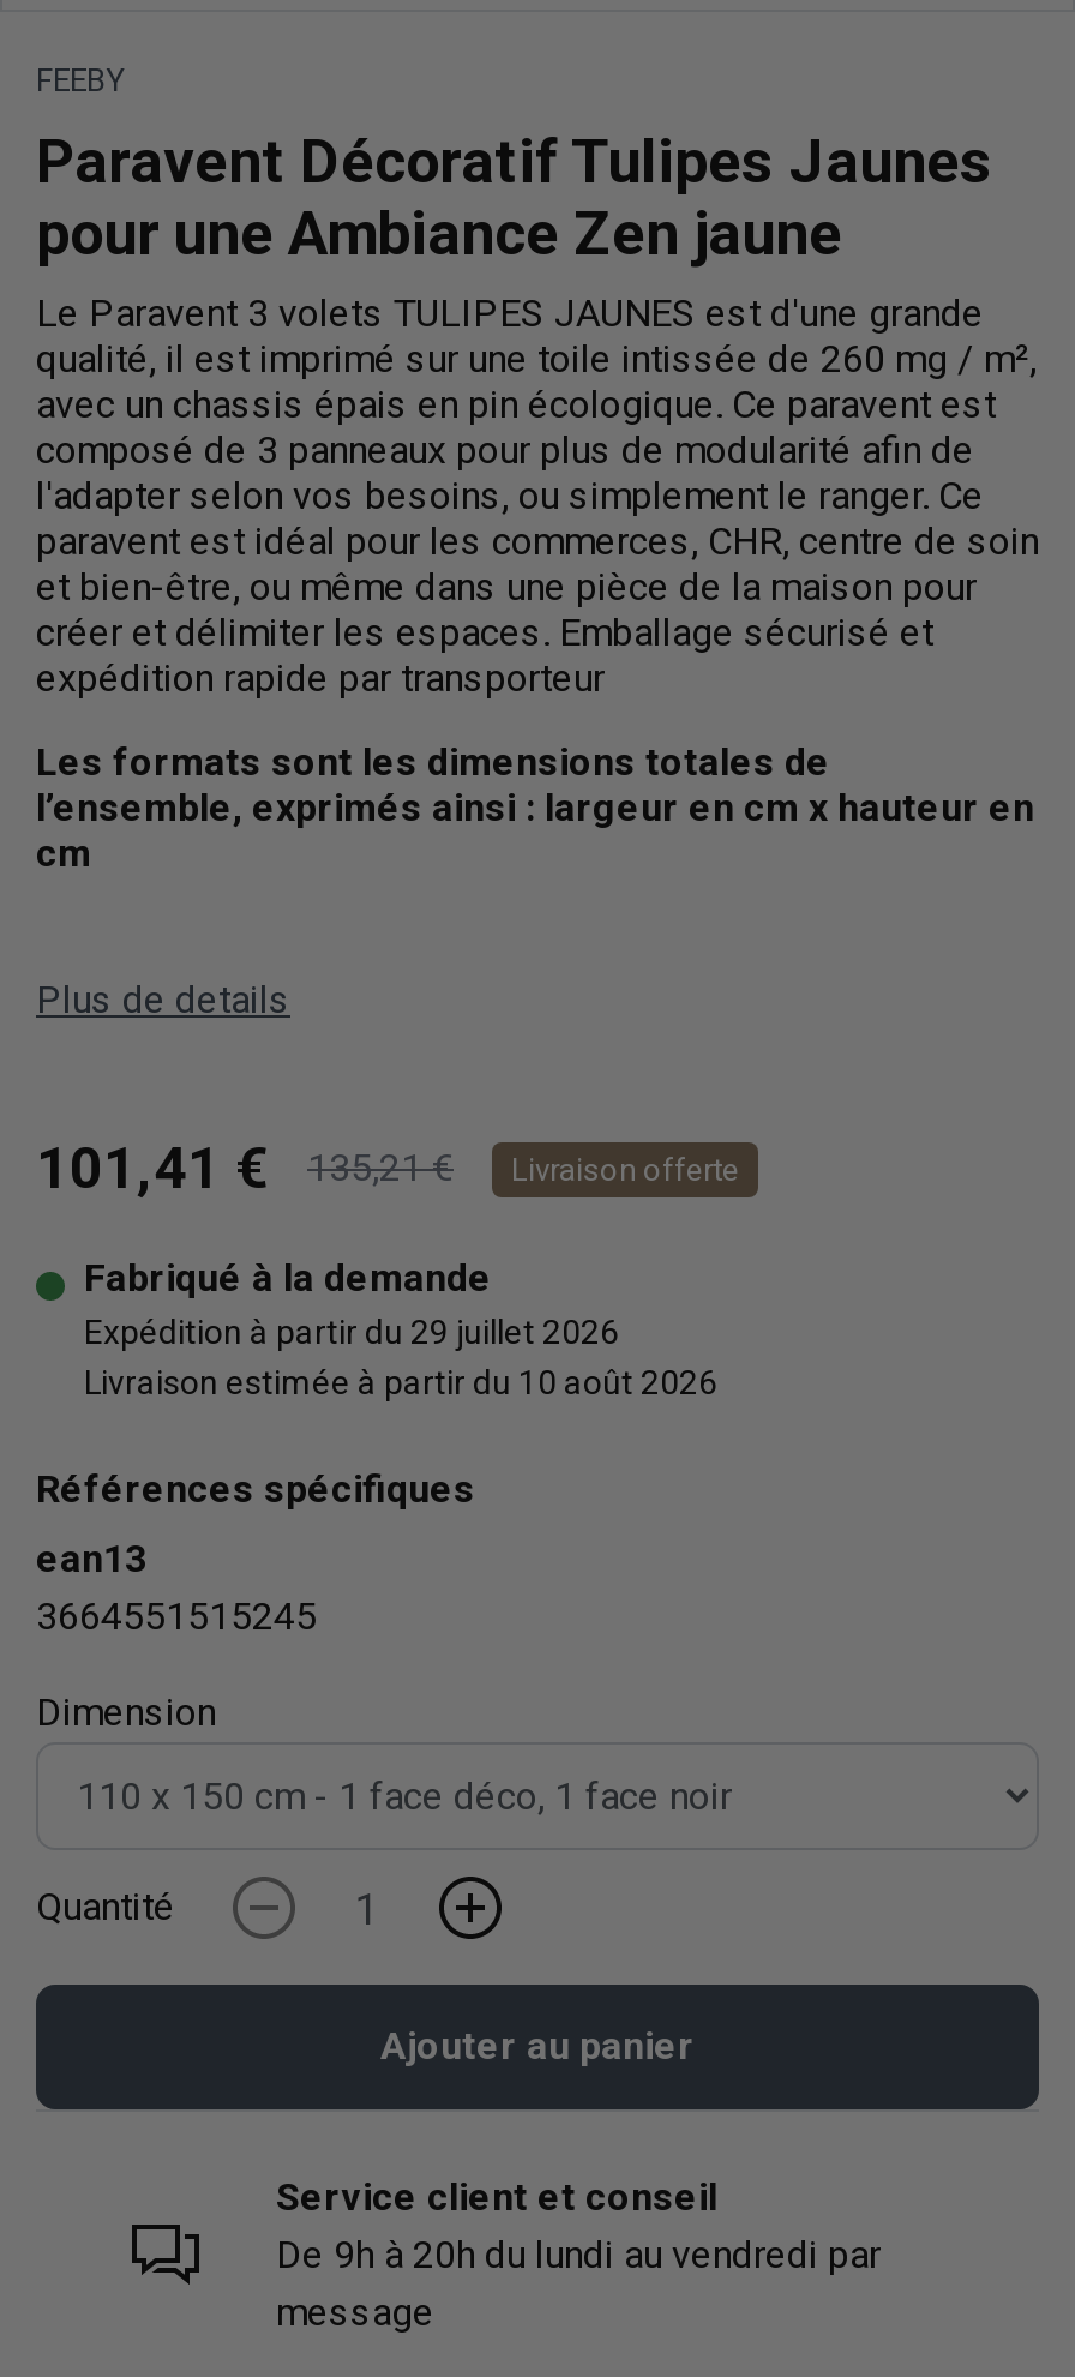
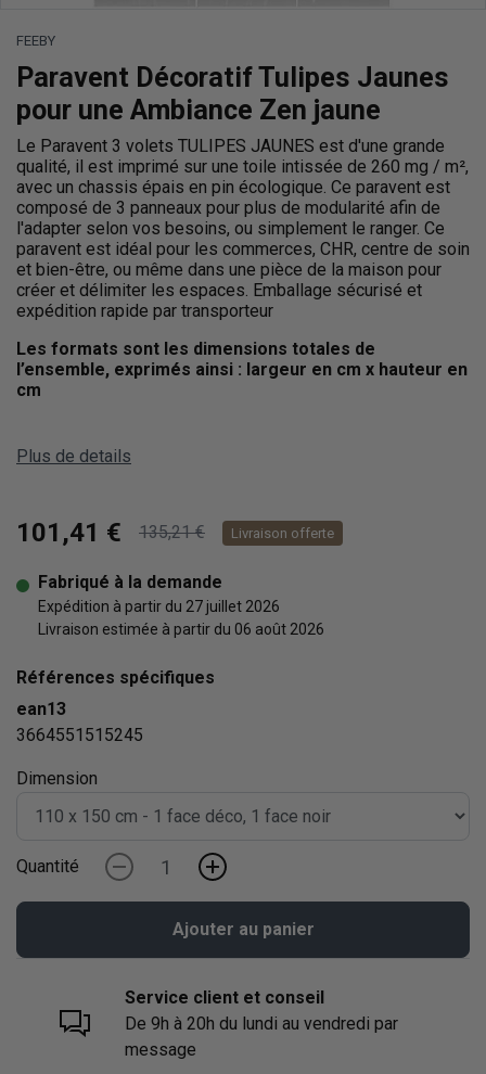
- Expédition à partir du 29 juillet 2026
+ Expédition à partir du 27 juillet 2026

- Livraison estimée à partir du 10 août 2026
+ Livraison estimée à partir du 06 août 2026
